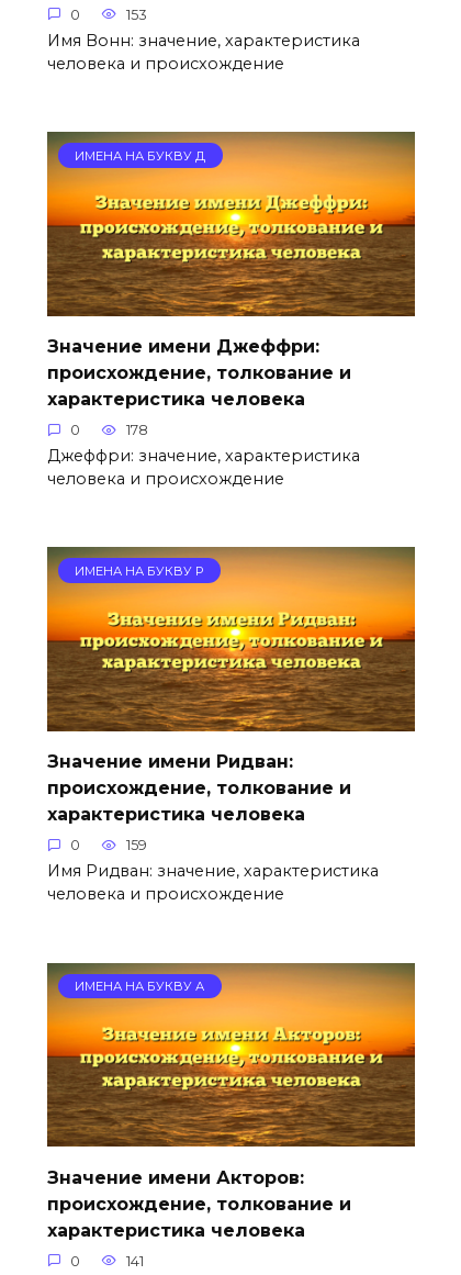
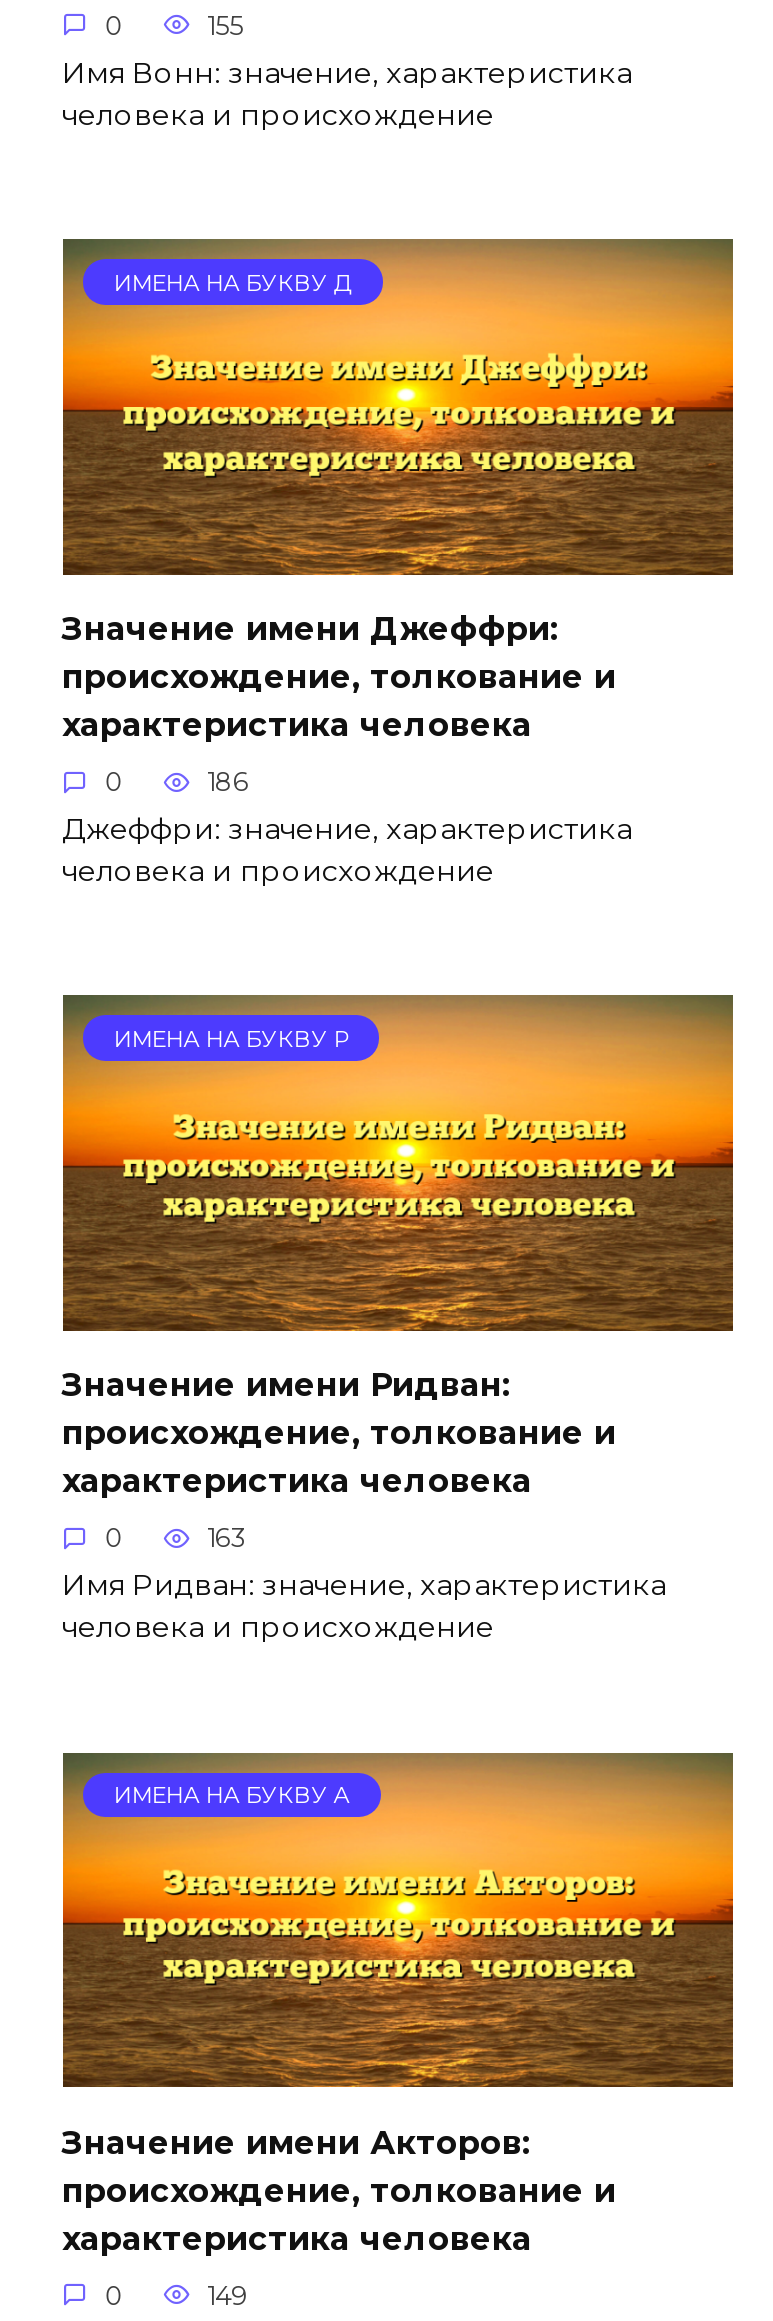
- 153
+ 155

- 178
+ 186

- 159
+ 163

- 141
+ 149
